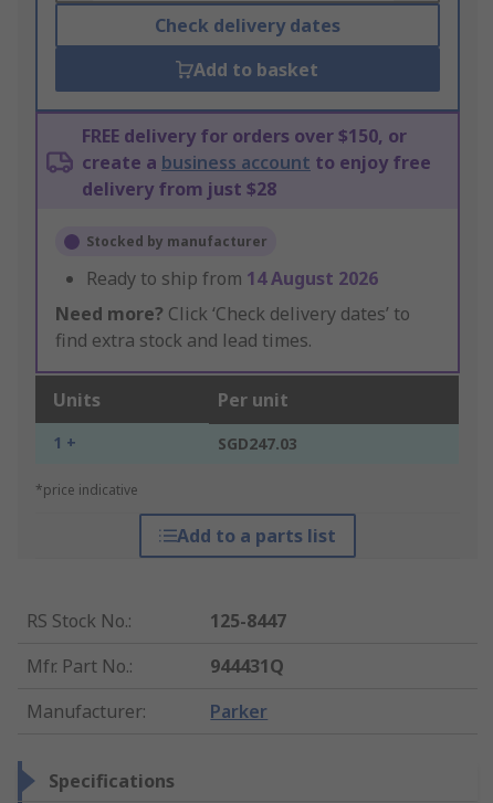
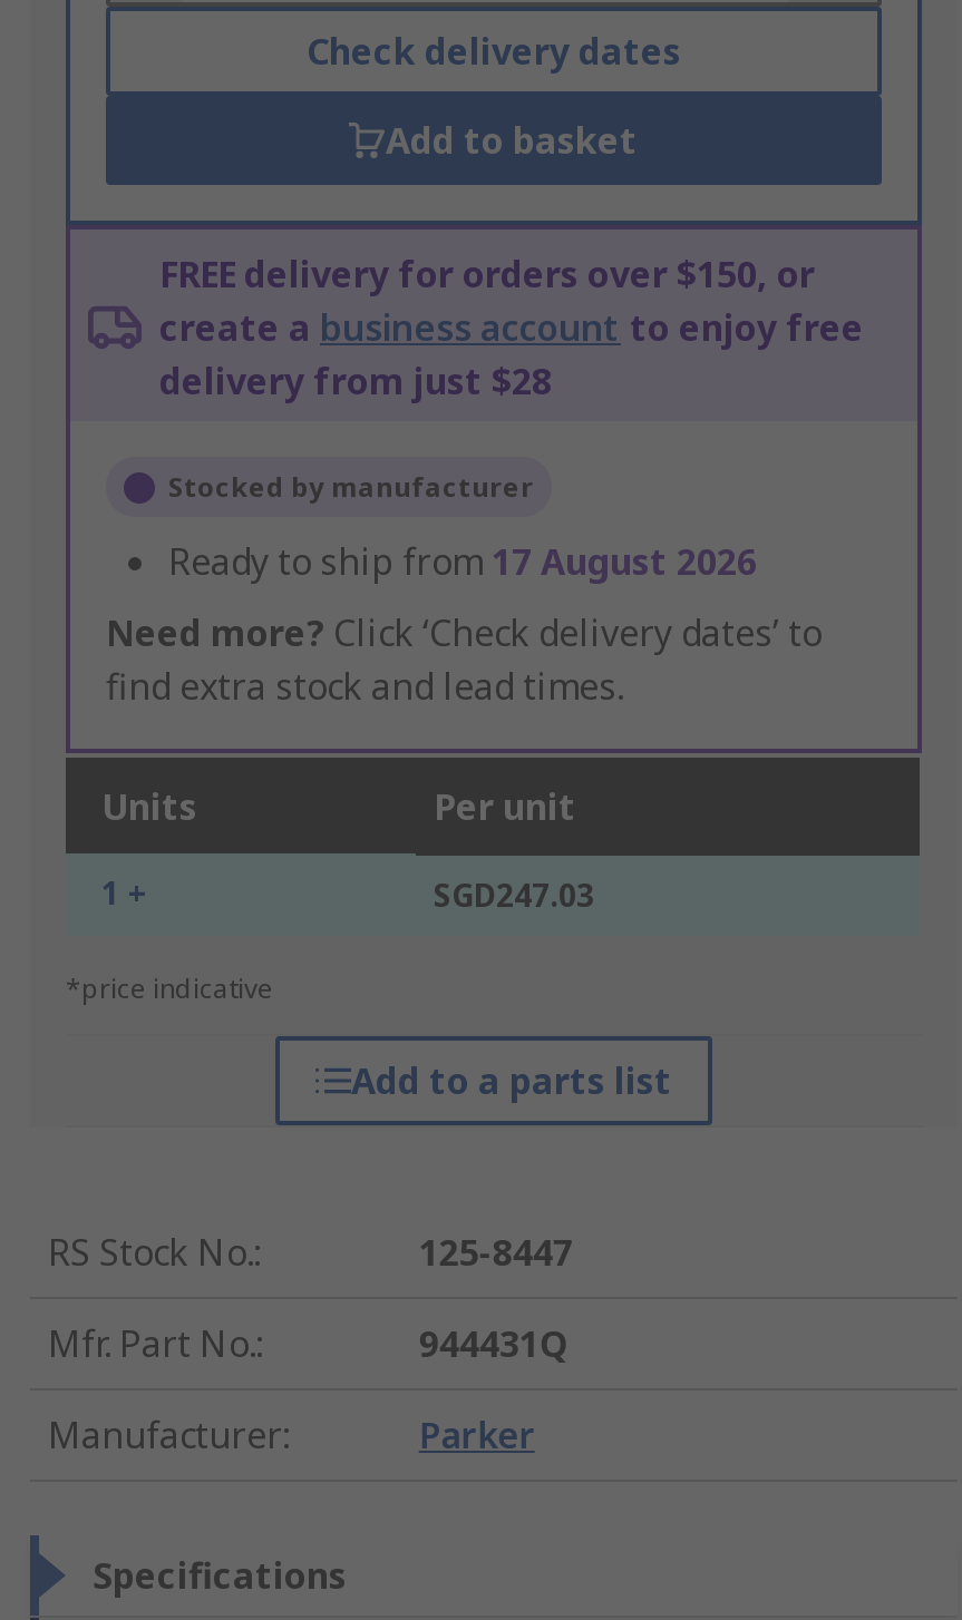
- Ready to ship from 14 August 2026
+ Ready to ship from 17 August 2026
